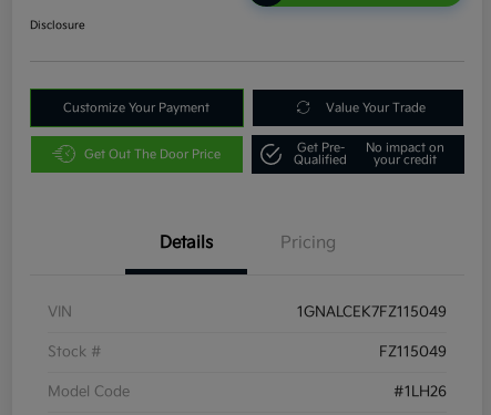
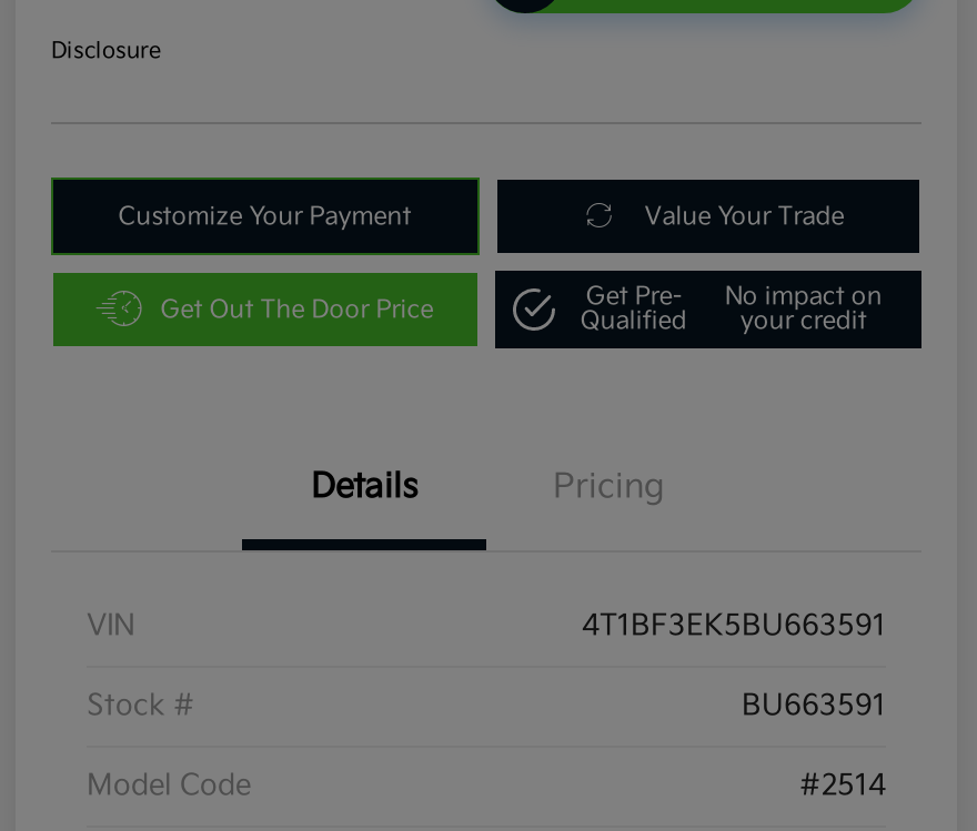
- 1GNALCEK7FZ115049
+ 4T1BF3EK5BU663591

- FZ115049
+ BU663591

- #1LH26
+ #2514
